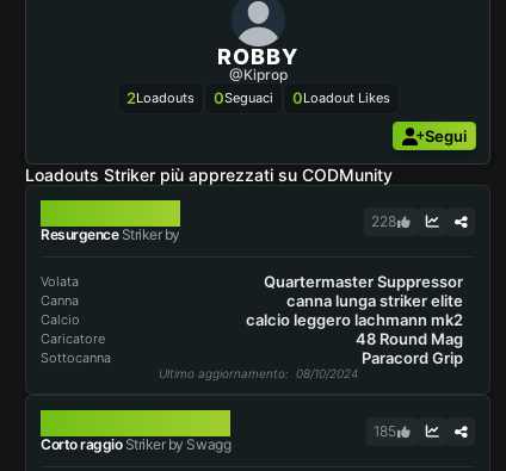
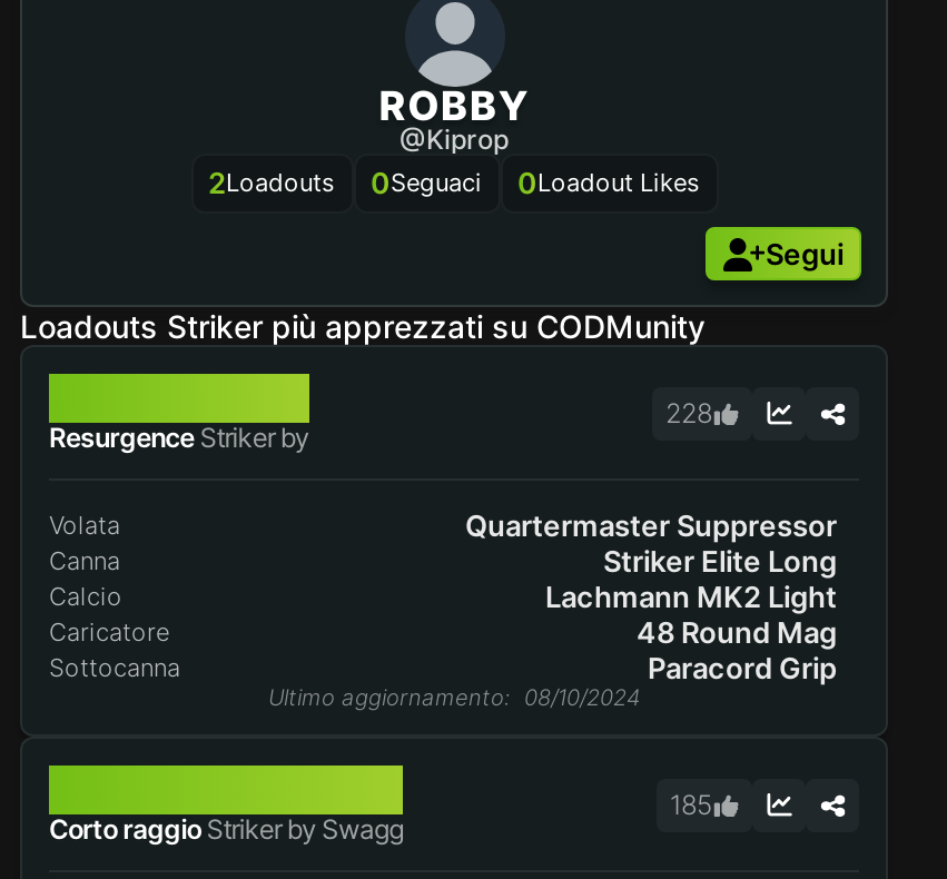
- canna lunga striker elite
+ Striker Elite Long

- calcio leggero lachmann mk2
+ Lachmann MK2 Light
